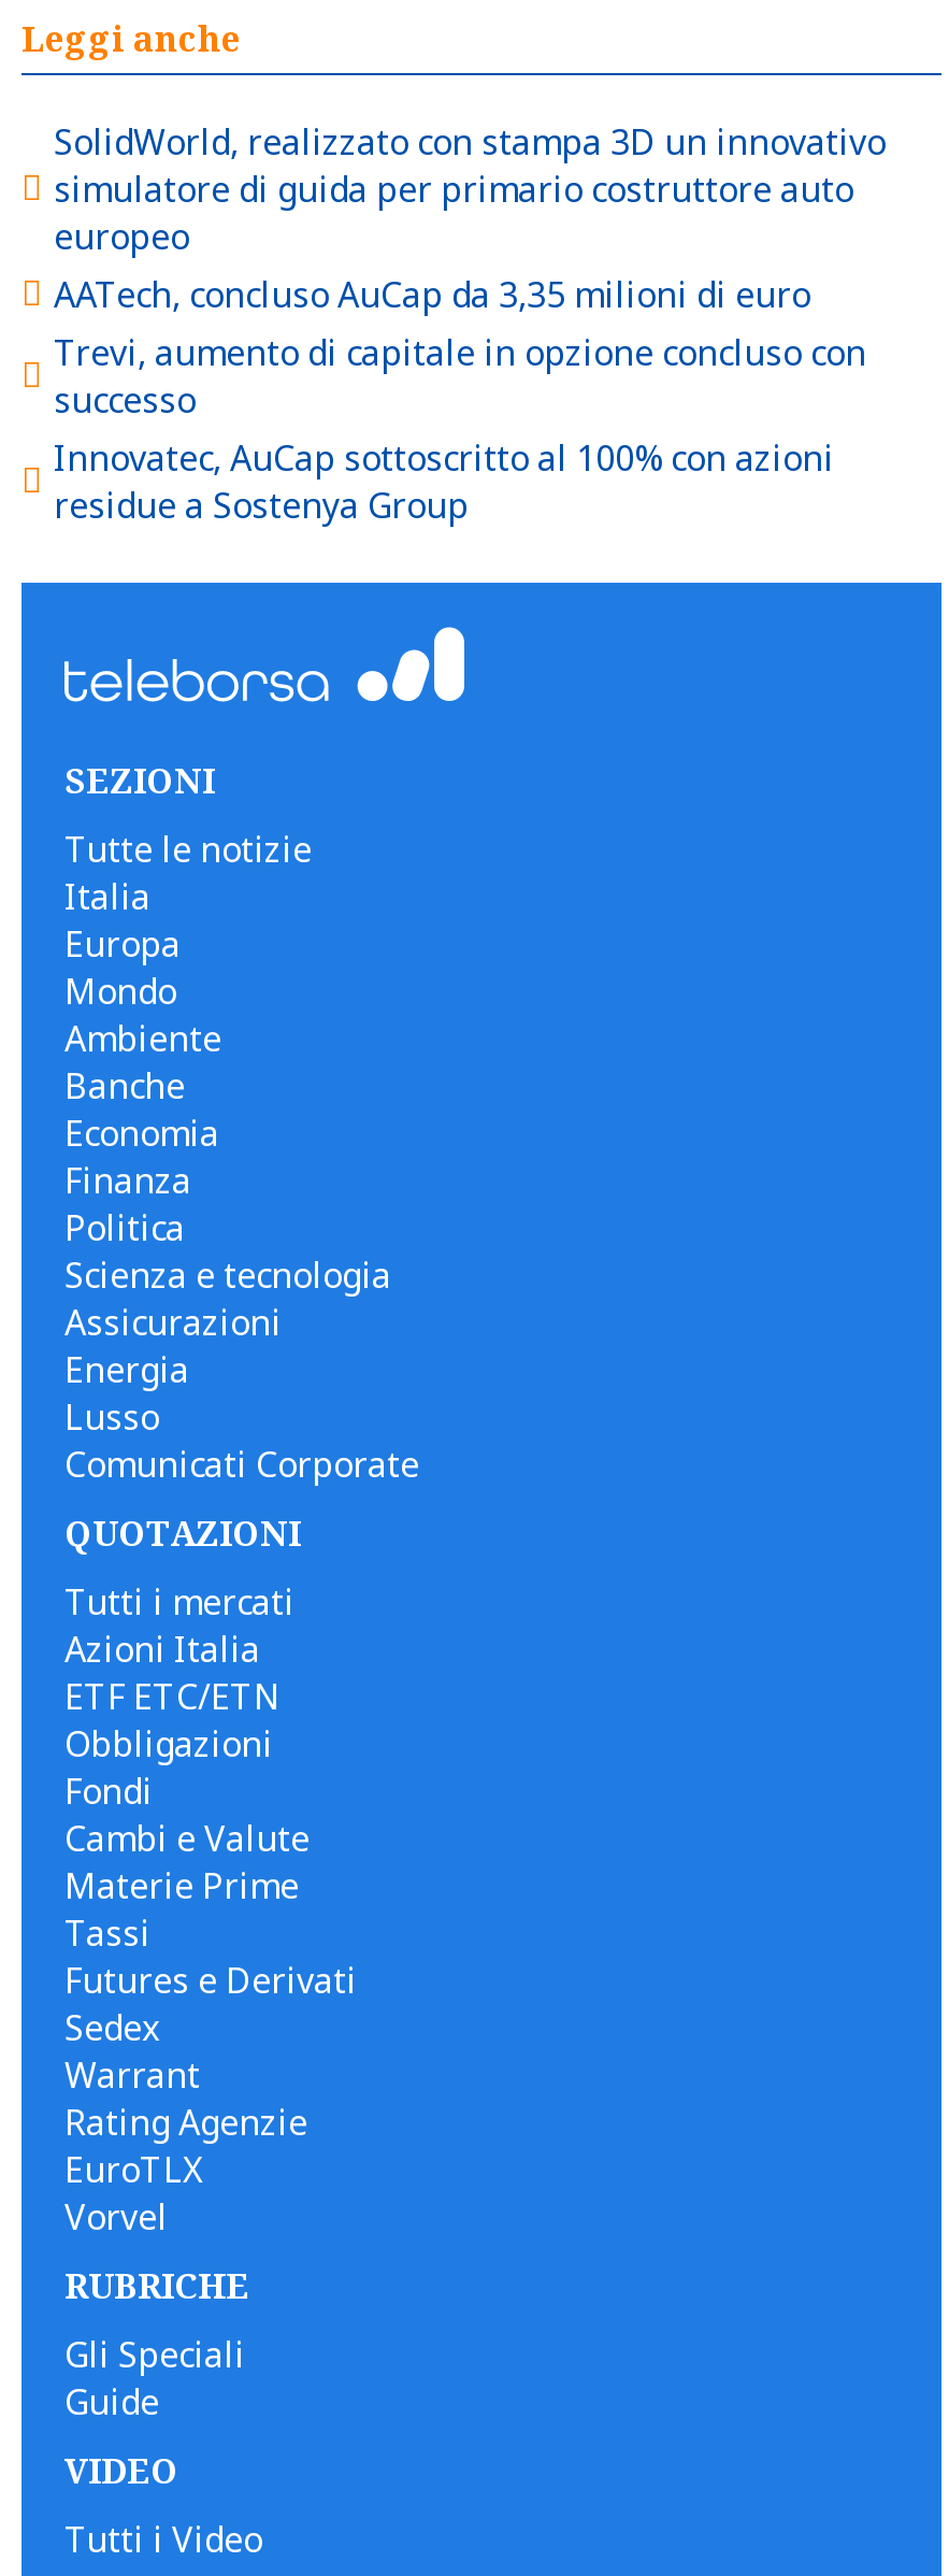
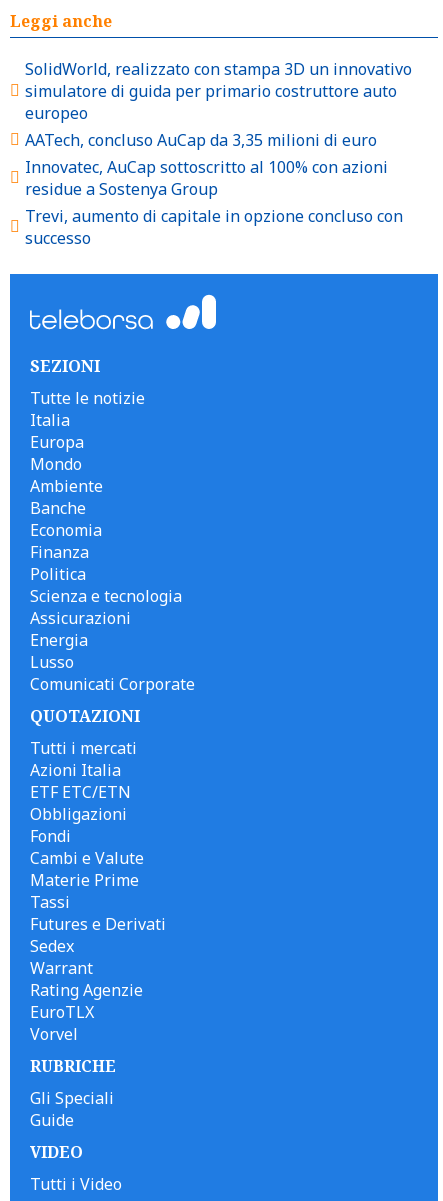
moved down: Trevi, aumento di capitale in opzione concluso con | successo

moved up: Innovatec, AuCap sottoscritto al 100% con azioni | residue a Sostenya Group
